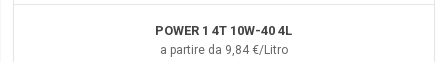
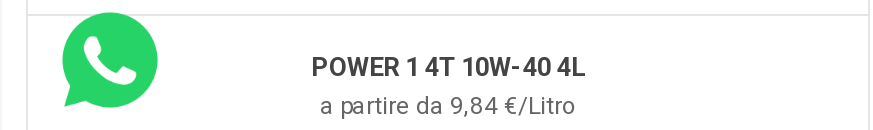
+ [image]
